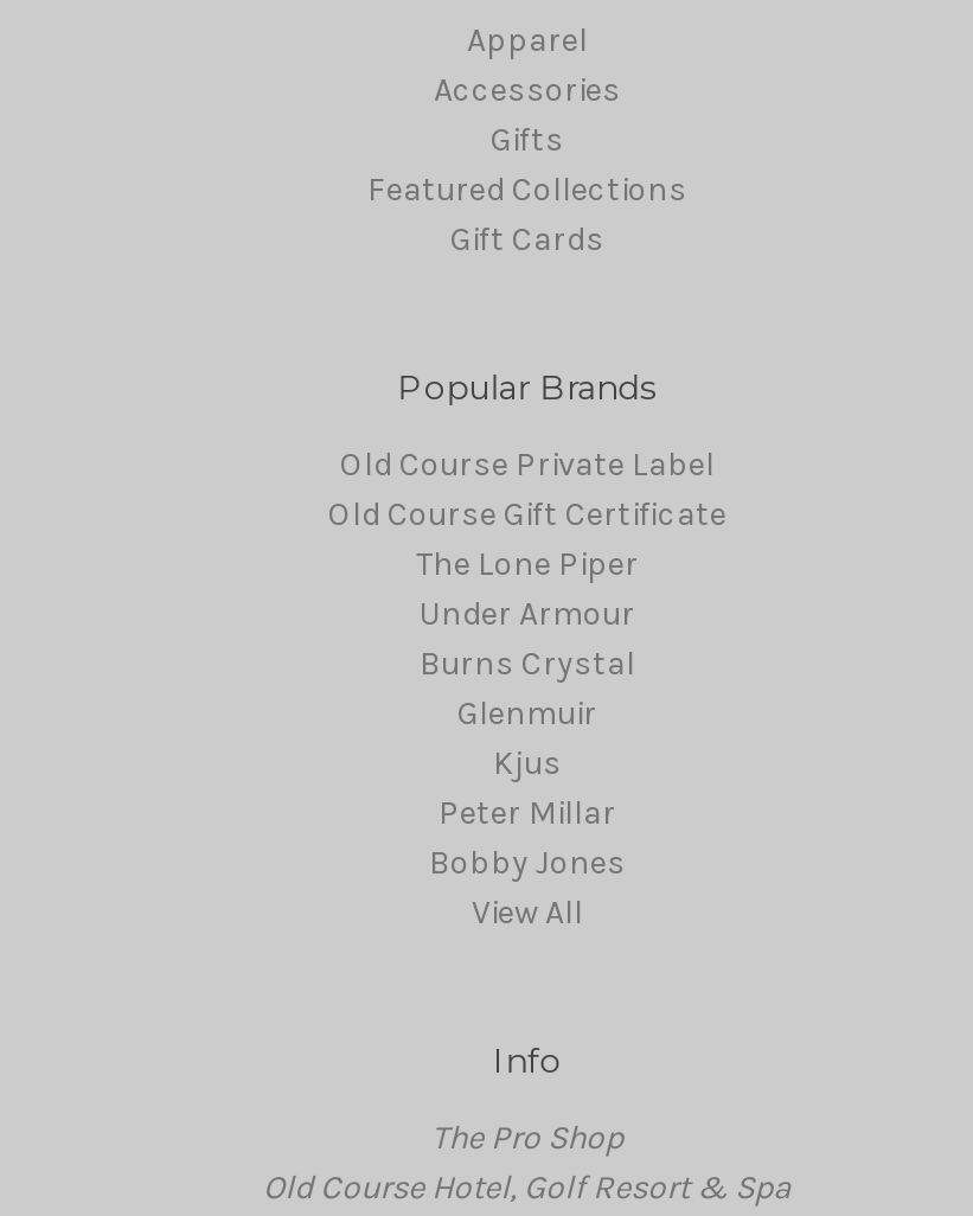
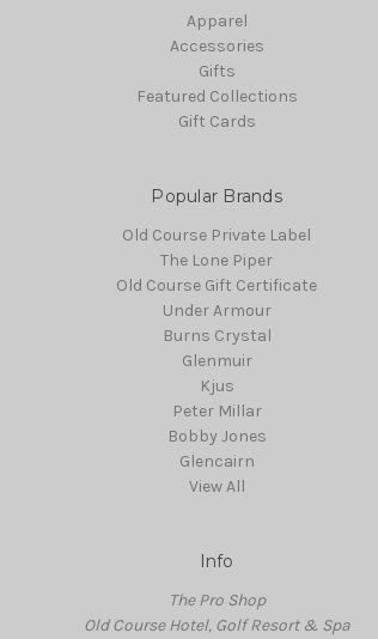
moved down: Old Course Gift Certificate

moved up: The Lone Piper

+ Glencairn
